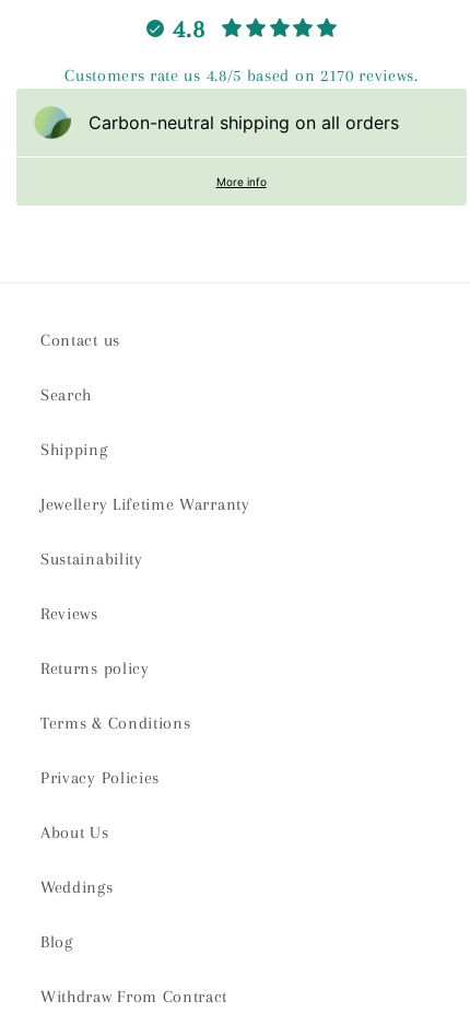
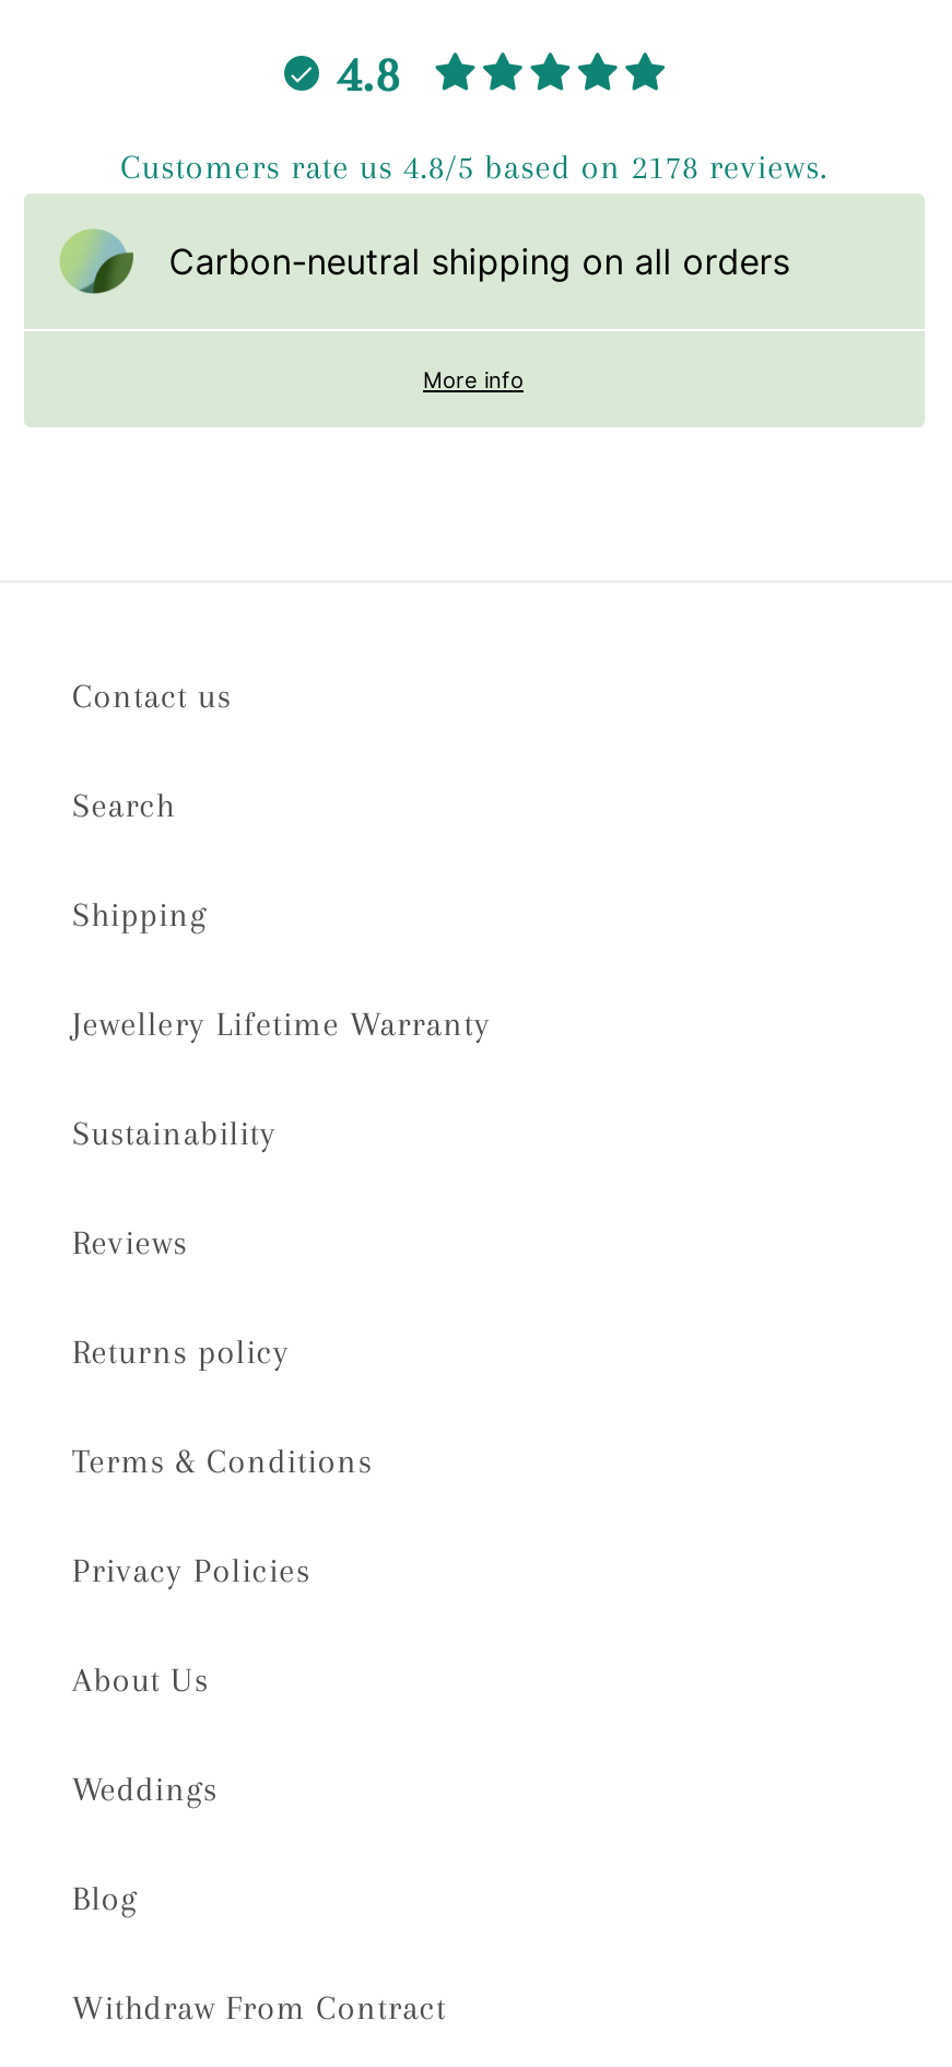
- Customers rate us 4.8/5 based on 2170 reviews.
+ Customers rate us 4.8/5 based on 2178 reviews.
